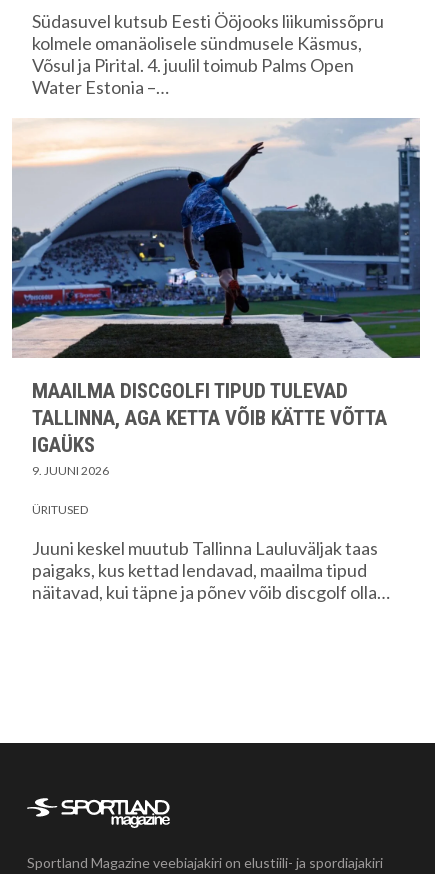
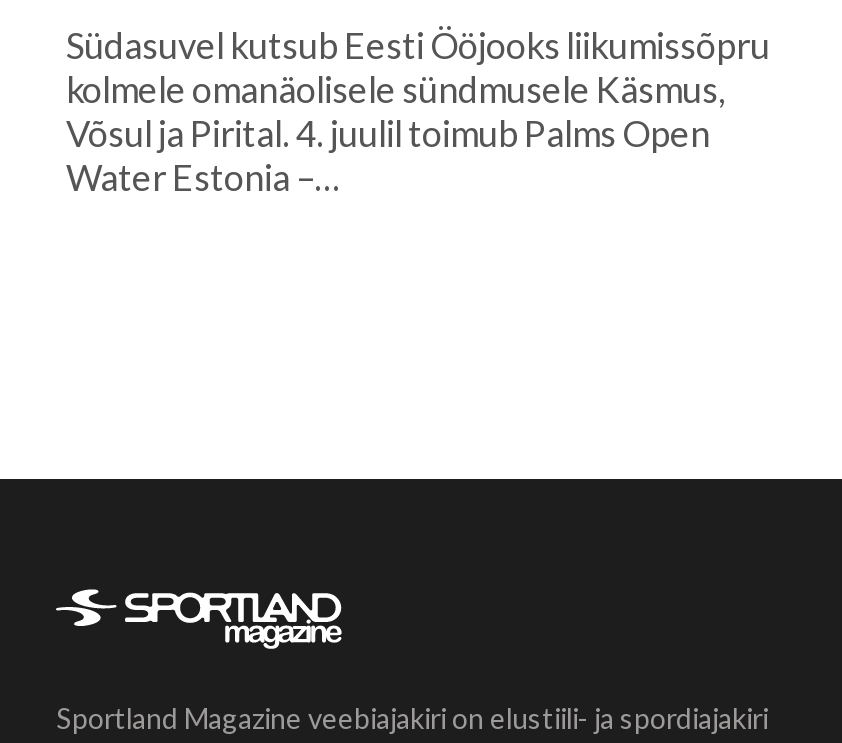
- [image]
- MAAILMA DISCGOLFI TIPUD TULEVAD
- TALLINNA, AGA KETTA VÕIB KÄTTE VÕTTA
- IGAÜKS
- 9. JUUNI 2026
- ÜRITUSED
- Juuni keskel muutub Tallinna Lauluväljak taas
- paigaks, kus kettad lendavad, maailma tipud
- näitavad, kui täpne ja põnev võib discgolf olla…
